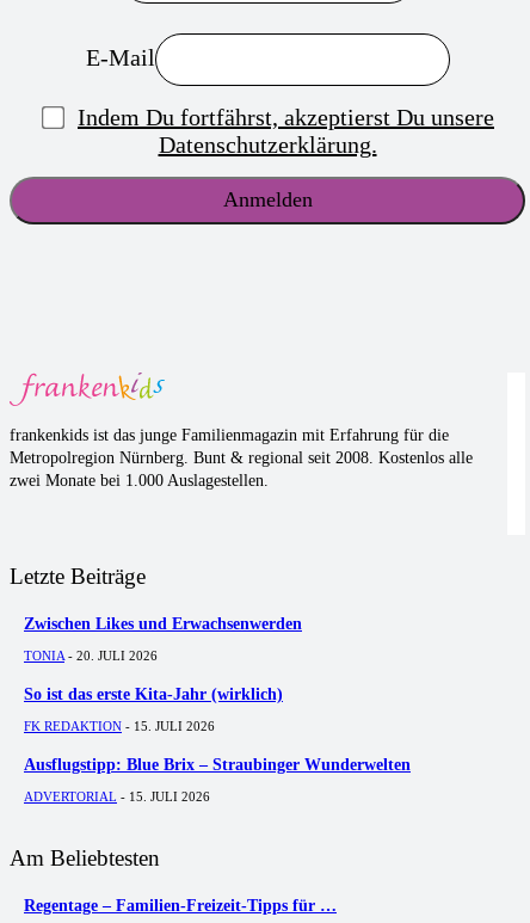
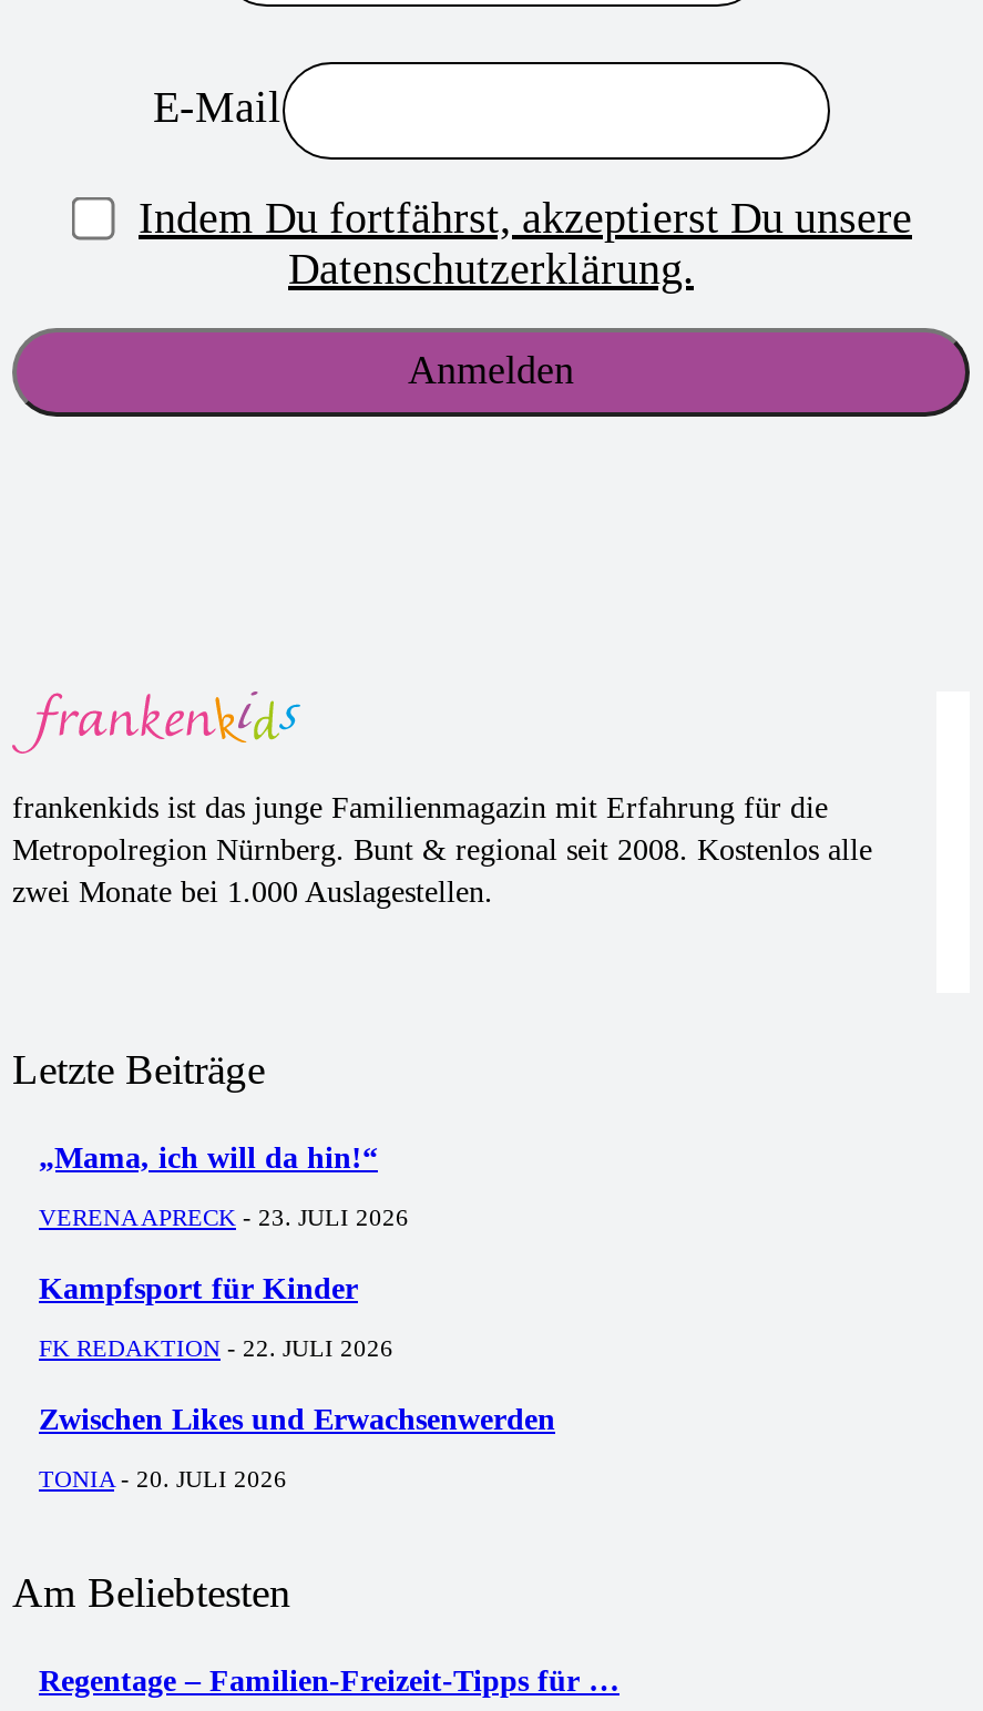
+ „Mama, ich will da hin!“
+ VERENA APRECK - 23. JULI 2026
+ Kampfsport für Kinder
+ FK REDAKTION - 22. JULI 2026

moved down: Zwischen Likes und Erwachsenwerden | TONIA - 20. JULI 2026

- So ist das erste Kita-Jahr (wirklich)
- FK REDAKTION - 15. JULI 2026
- Ausflugstipp: Blue Brix – Straubinger Wunderwelten
- ADVERTORIAL - 15. JULI 2026
